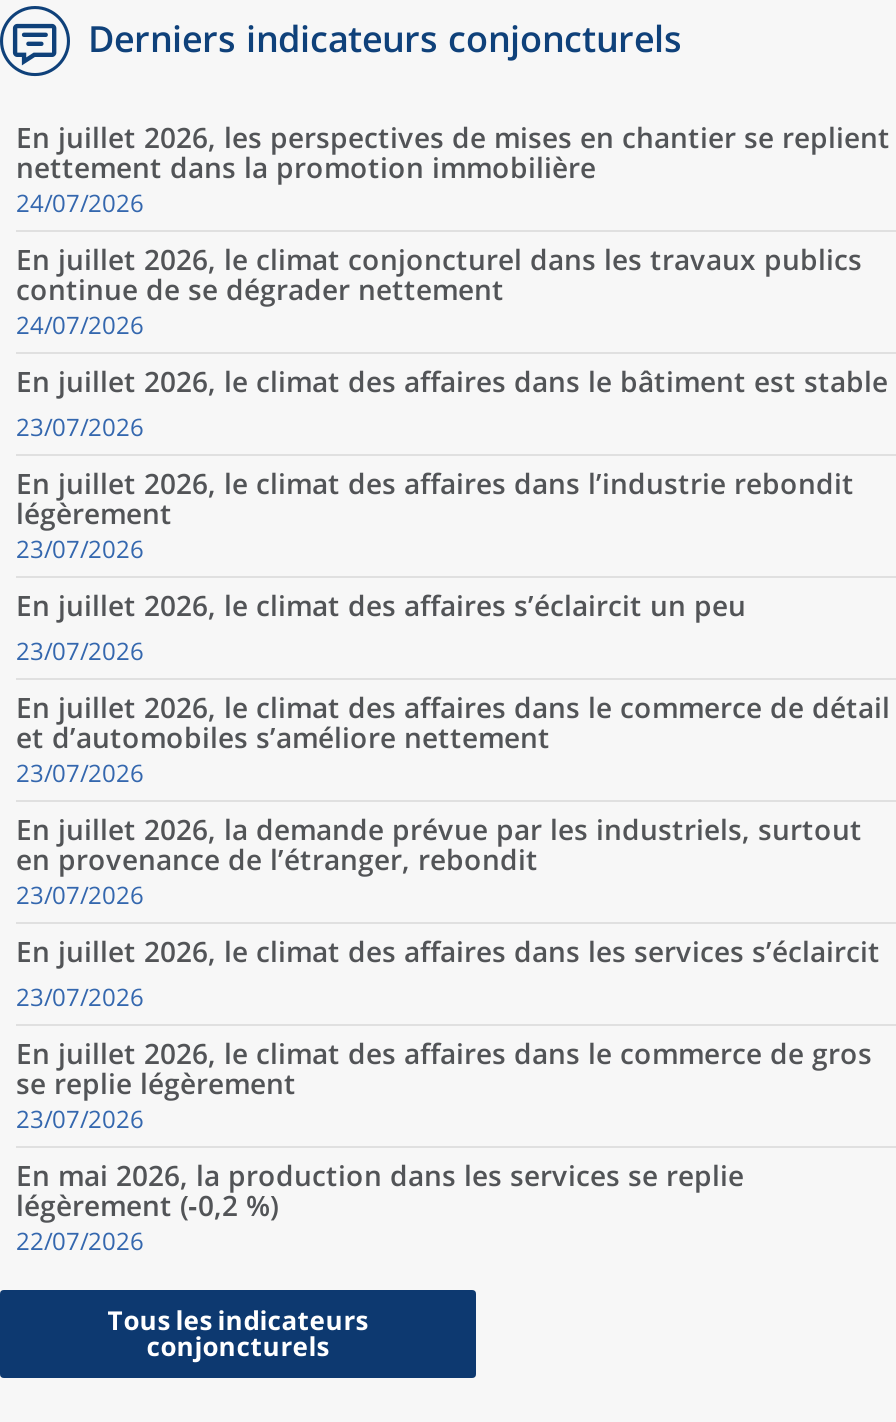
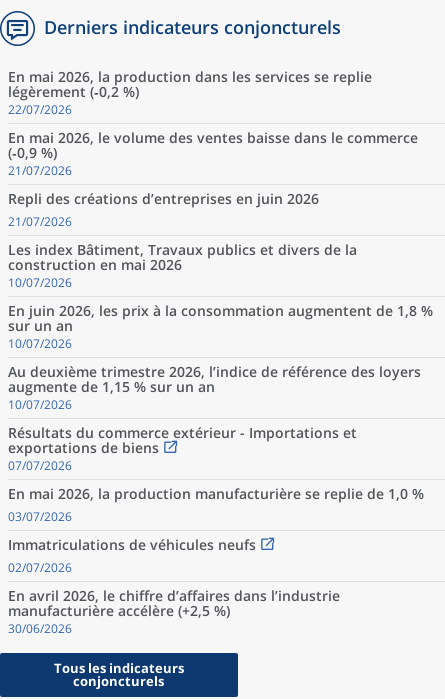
- En juillet 2026, les perspectives de mises en chantier se replient
- nettement dans la promotion immobilière
- 24/07/2026
- En juillet 2026, le climat conjoncturel dans les travaux publics
- continue de se dégrader nettement
- 24/07/2026
- En juillet 2026, le climat des affaires dans le bâtiment est stable
- 23/07/2026
- En juillet 2026, le climat des affaires dans l’industrie rebondit
- légèrement
- 23/07/2026
- En juillet 2026, le climat des affaires s’éclaircit un peu
- 23/07/2026
- En juillet 2026, le climat des affaires dans le commerce de détail
- et d’automobiles s’améliore nettement
- 23/07/2026
- En juillet 2026, la demande prévue par les industriels, surtout
- en provenance de l’étranger, rebondit
- 23/07/2026
- En juillet 2026, le climat des affaires dans les services s’éclaircit
- 23/07/2026
- En juillet 2026, le climat des affaires dans le commerce de gros
- se replie légèrement
- 23/07/2026

moved up: En mai 2026, la production dans les services se replie | légèrement (‑0,2 %) | 22/07/2026

+ En mai 2026, le volume des ventes baisse dans le commerce
+ (‑0,9 %)
+ 21/07/2026
+ Repli des créations d’entreprises en juin 2026
+ 21/07/2026
+ Les index Bâtiment, Travaux publics et divers de la
+ construction en mai 2026
+ 10/07/2026
+ En juin 2026, les prix à la consommation augmentent de 1,8 %
+ sur un an
+ 10/07/2026
+ Au deuxième trimestre 2026, l’indice de référence des loyers
+ augmente de 1,15 % sur un an
+ 10/07/2026
+ Résultats du commerce extérieur - Importations et
+ exportations de biens
+ 07/07/2026
+ En mai 2026, la production manufacturière se replie de 1,0 %
+ 03/07/2026
+ Immatriculations de véhicules neufs
+ 02/07/2026
+ En avril 2026, le chiffre d’affaires dans l’industrie
+ manufacturière accélère (+2,5 %)
+ 30/06/2026
